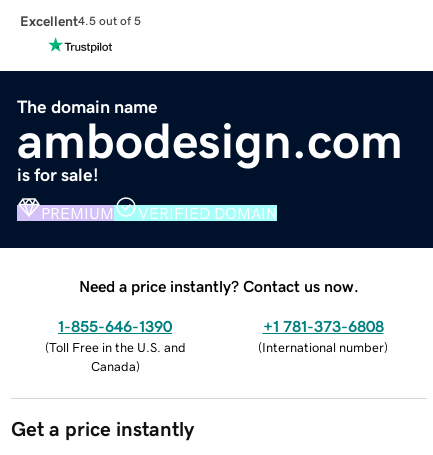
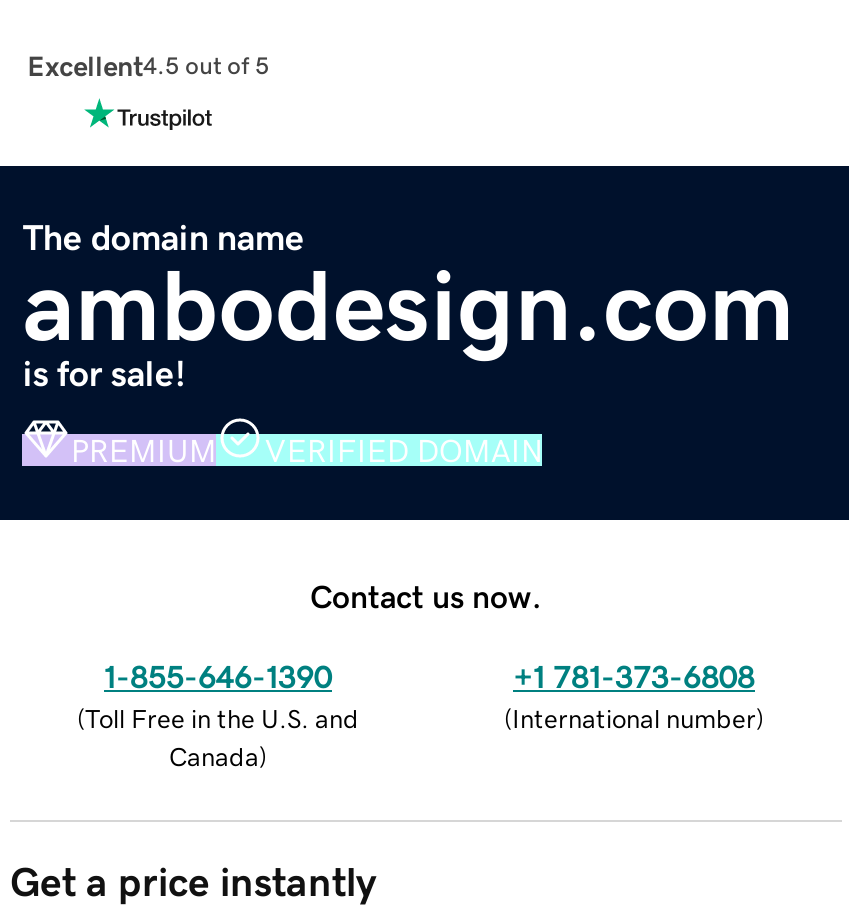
- Need a price instantly? Contact us now.
+ Contact us now.
